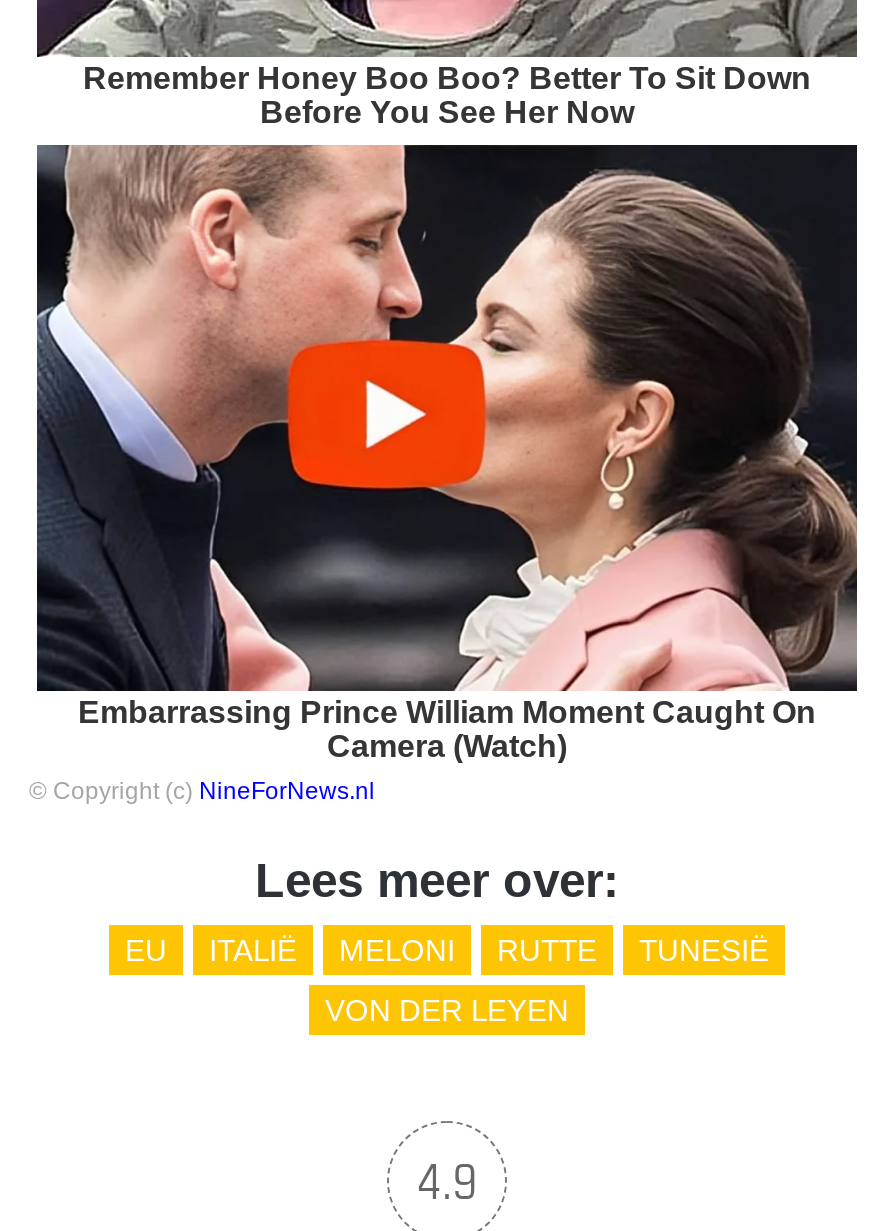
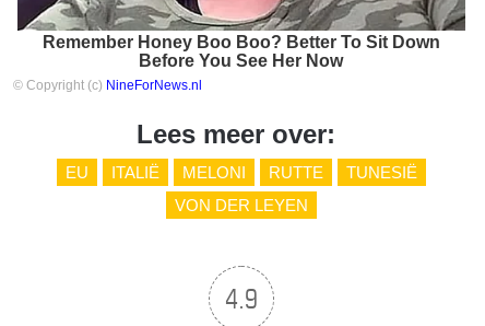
- [image]
- Embarrassing Prince William Moment Caught On
- Camera (Watch)
